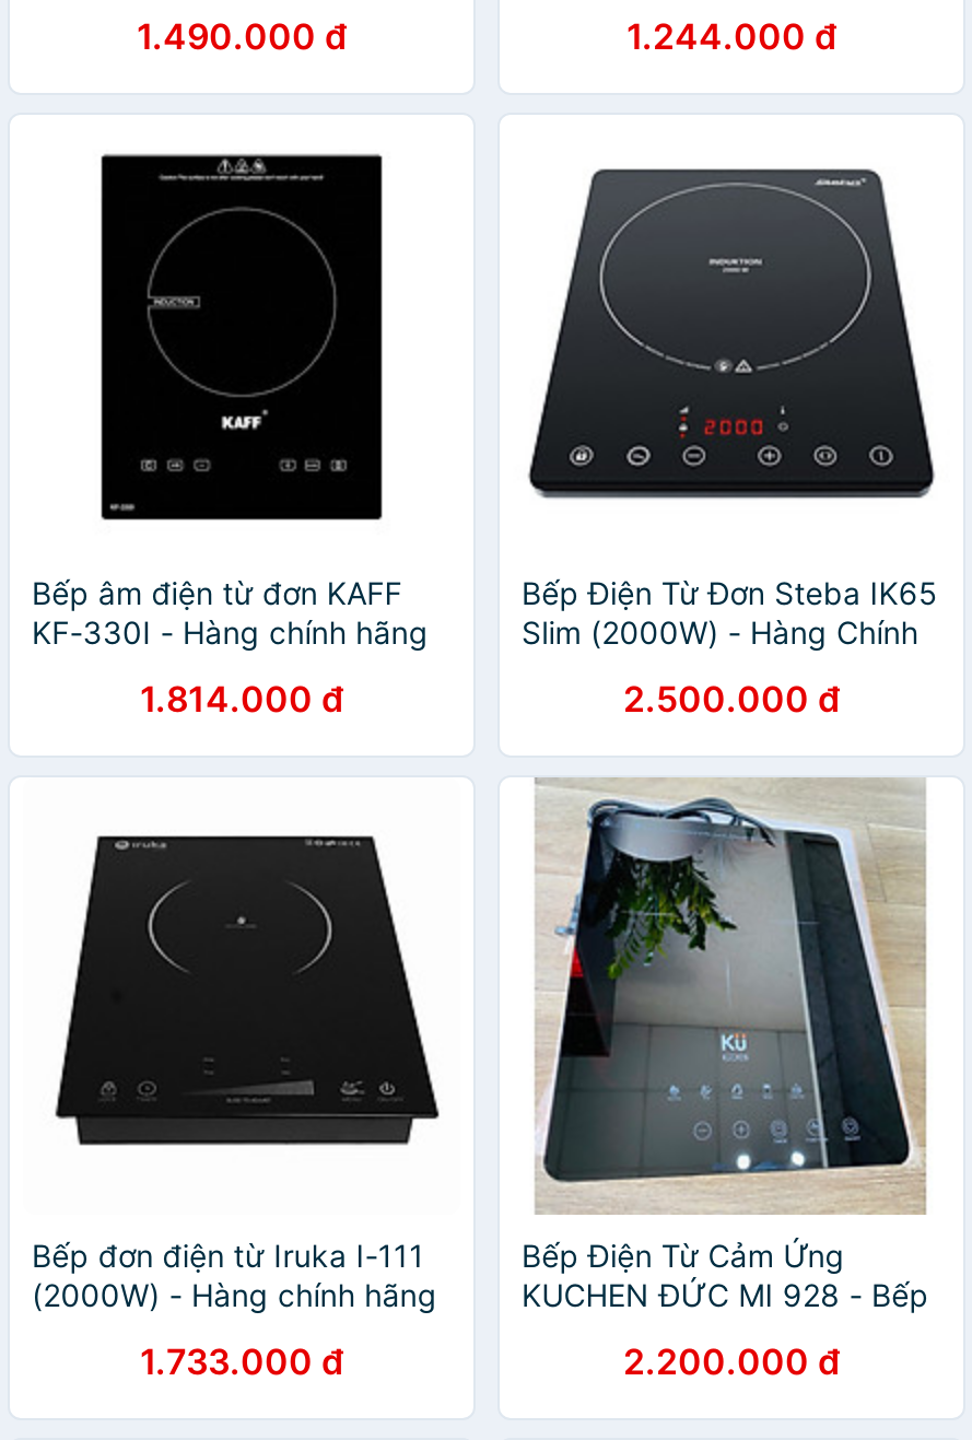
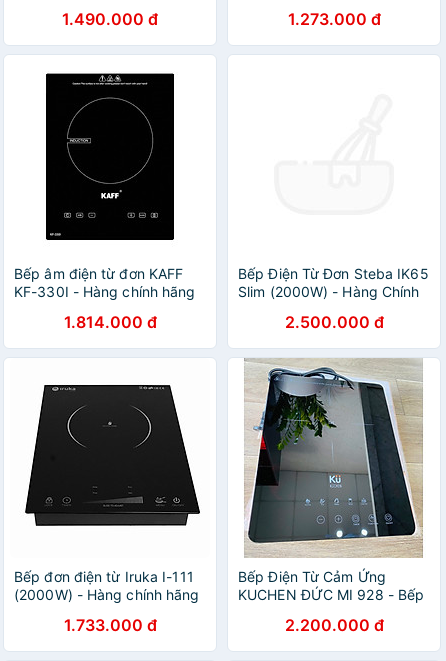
- 1.244.000 đ
+ 1.273.000 đ

- [image]
